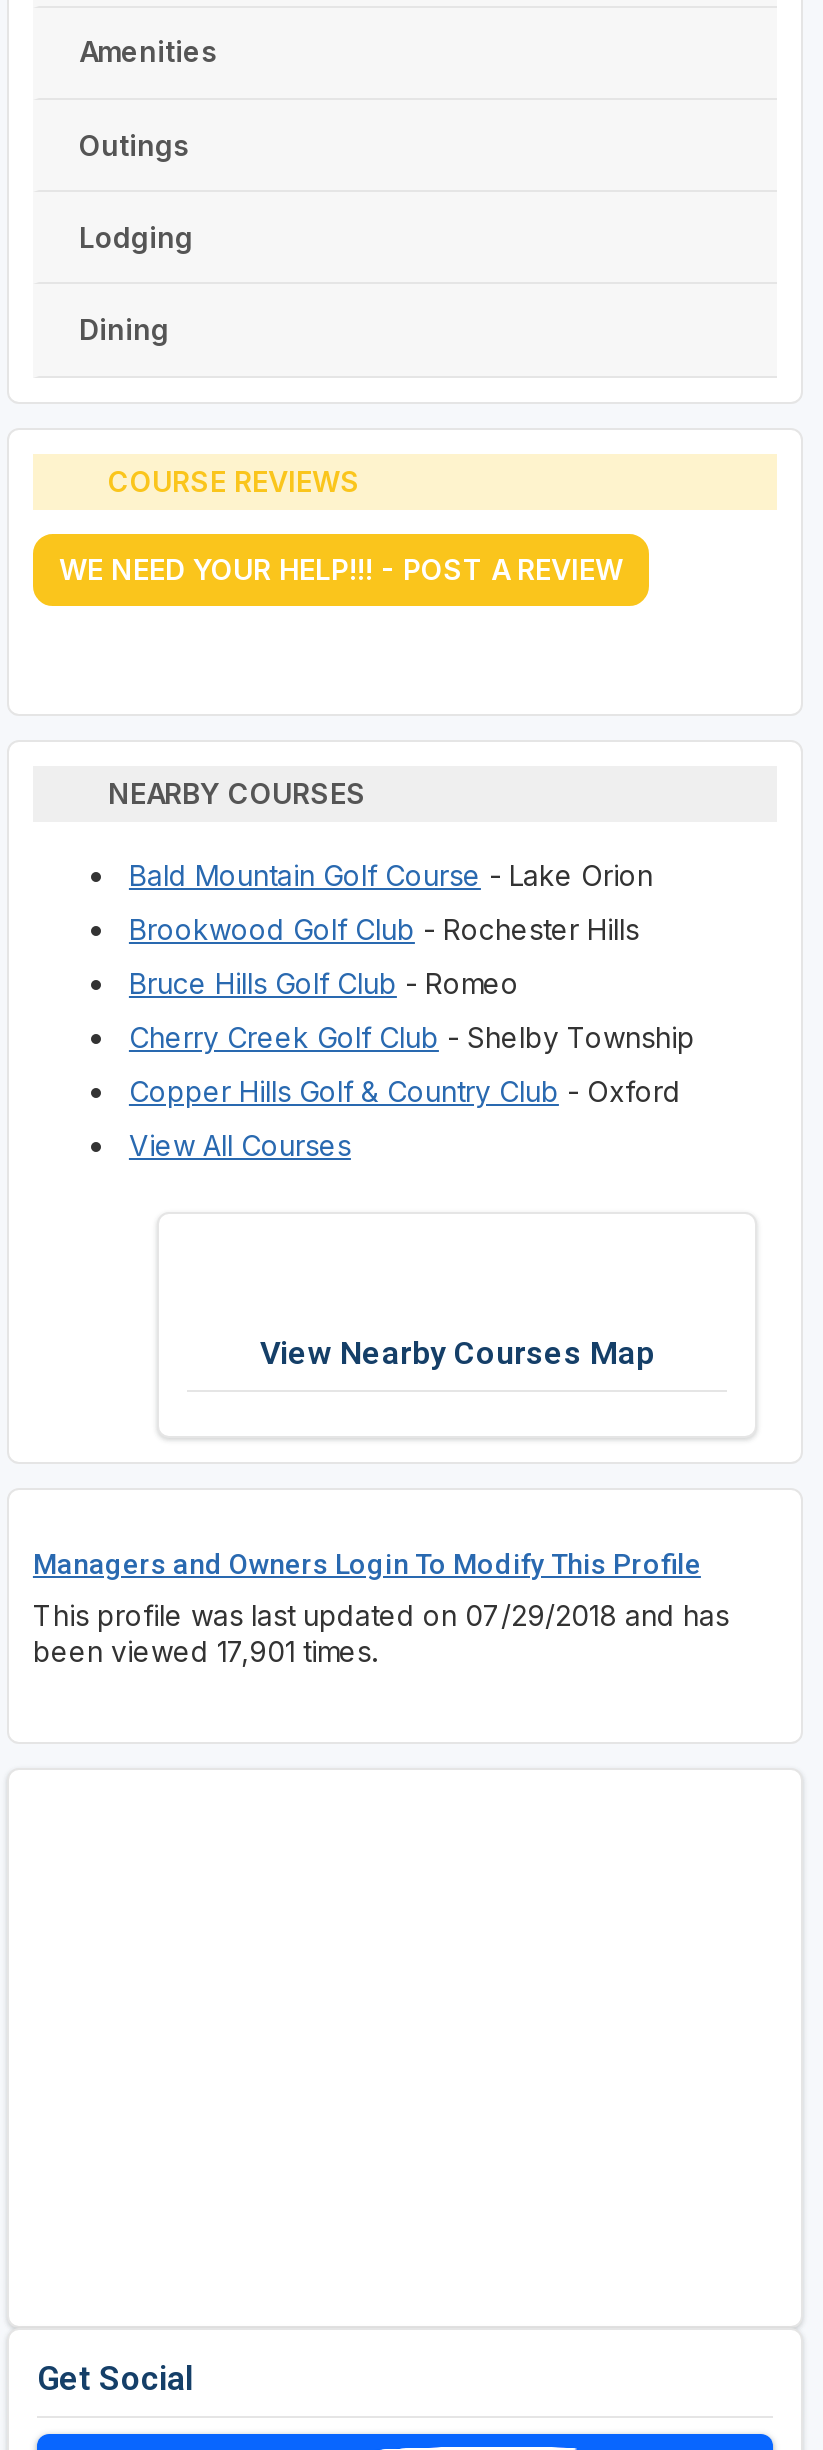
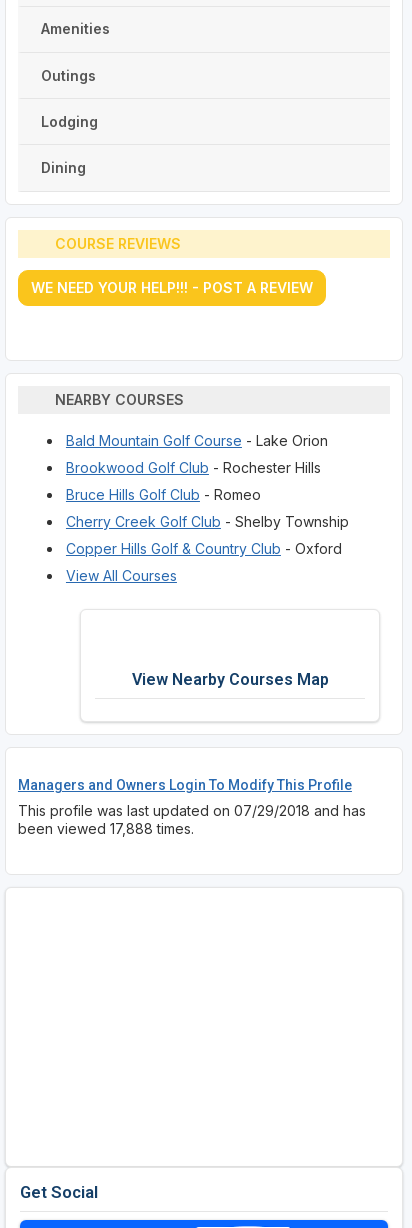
- been viewed 17,901 times.
+ been viewed 17,888 times.
